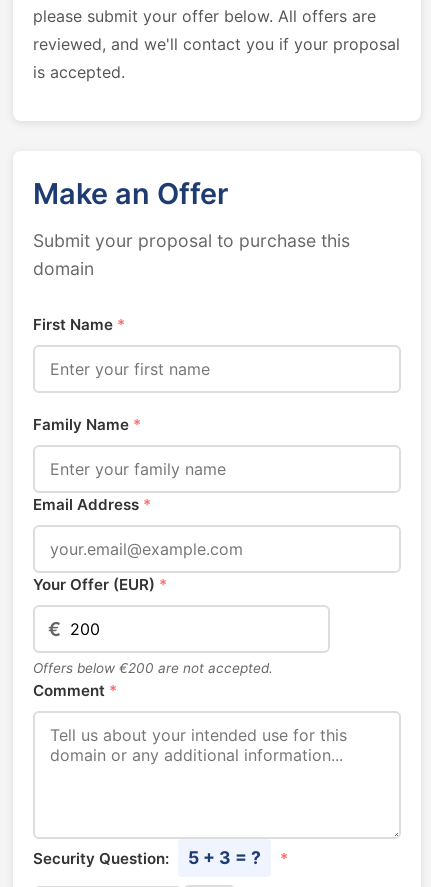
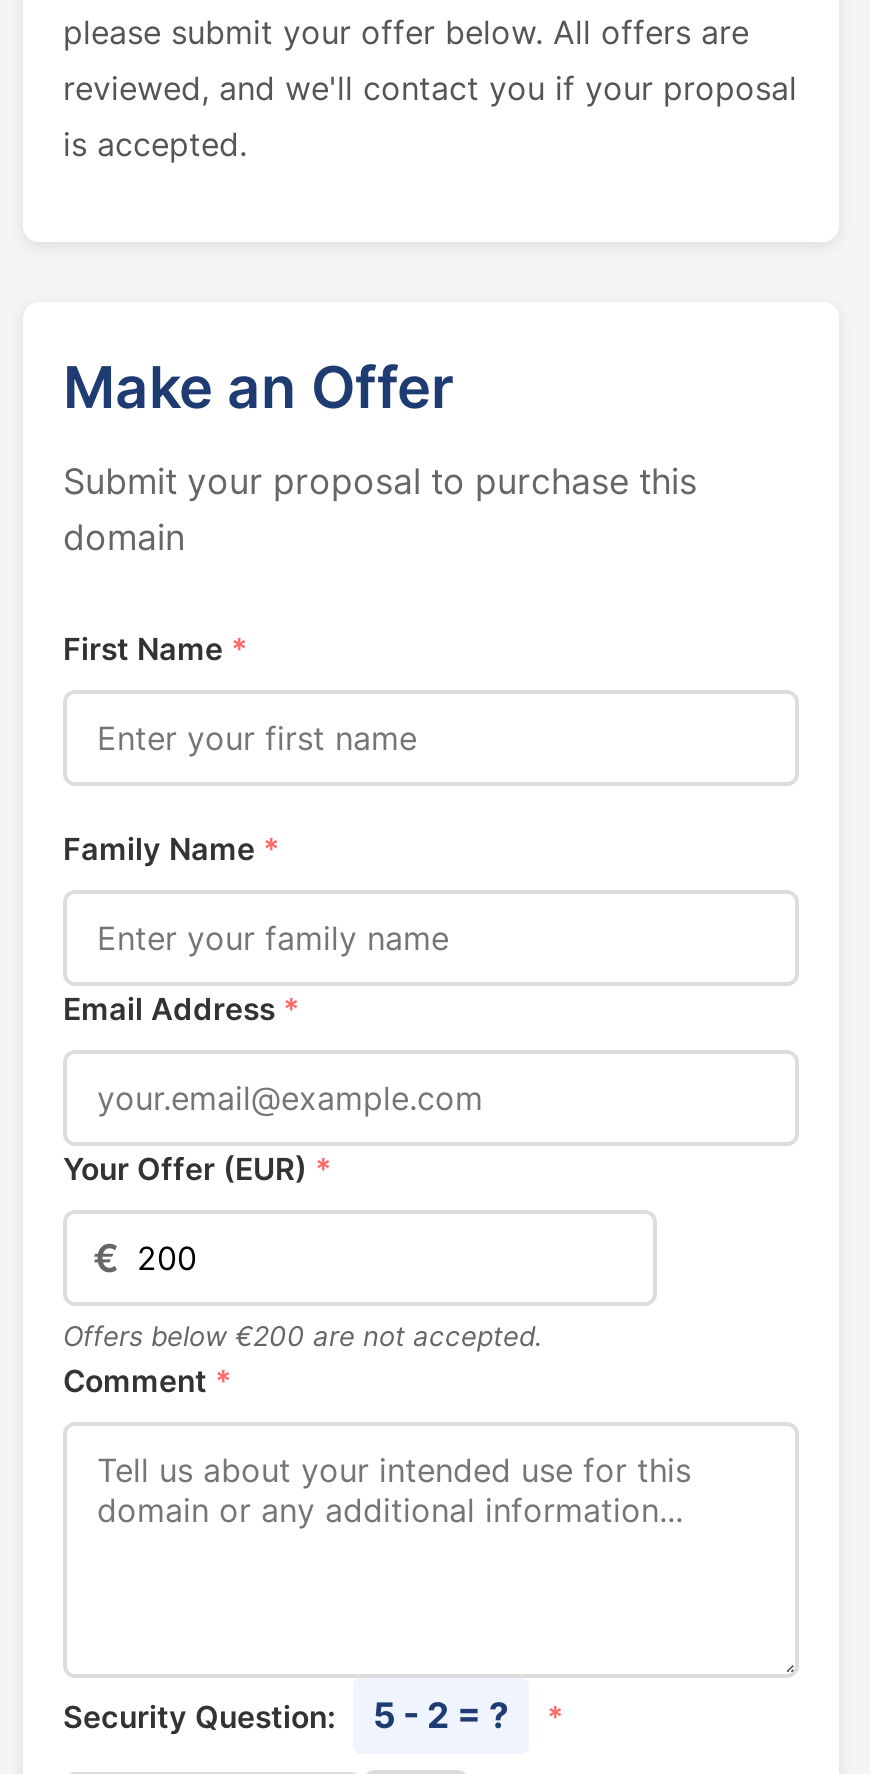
- 5 + 3 = ?
+ 5 - 2 = ?
